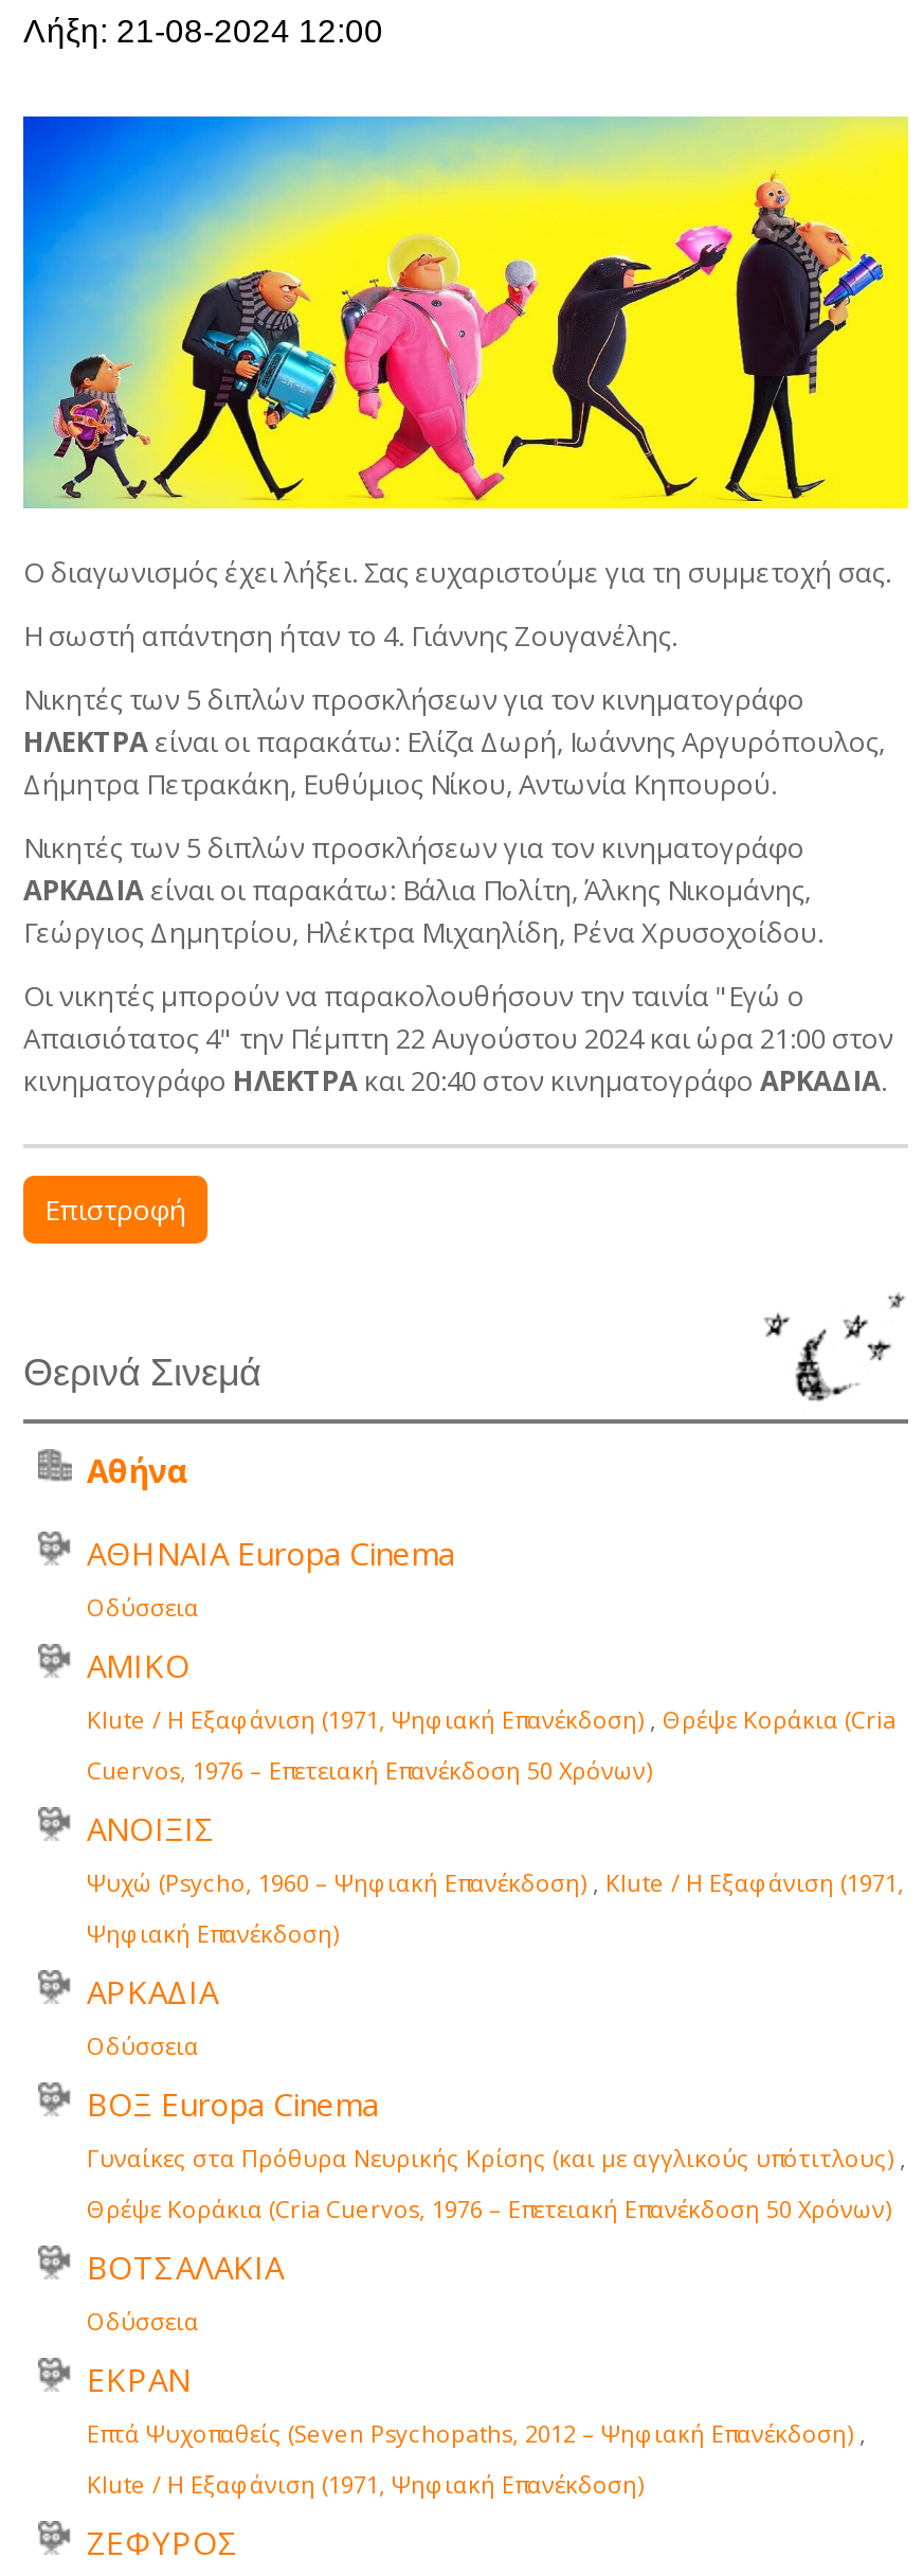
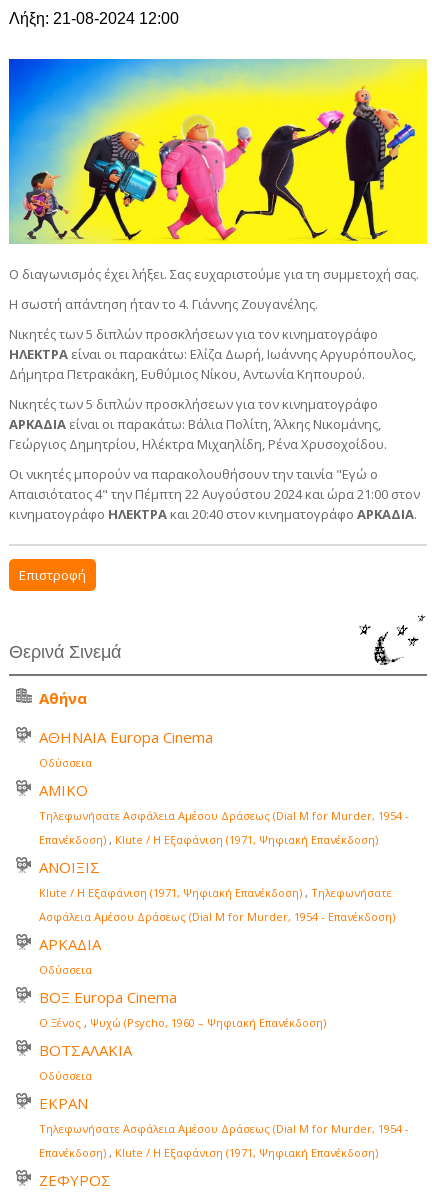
- Klute / Η Εξαφάνιση (1971, Ψηφιακή Επανέκδοση), Θρέψε Κοράκια (Cria
+ Τηλεφωνήσατε Ασφάλεια Αμέσου Δράσεως (Dial M for Murder, 1954 -

- Cuervos, 1976 – Επετειακή Επανέκδοση 50 Χρόνων)
+ Επανέκδοση), Klute / Η Εξαφάνιση (1971, Ψηφιακή Επανέκδοση)

- Ψυχώ (Psycho, 1960 – Ψηφιακή Επανέκδοση), Klute / Η Εξαφάνιση (1971,
+ Klute / Η Εξαφάνιση (1971, Ψηφιακή Επανέκδοση), Τηλεφωνήσατε

- Ψηφιακή Επανέκδοση)
+ Ασφάλεια Αμέσου Δράσεως (Dial M for Murder, 1954 - Επανέκδοση)

- Γυναίκες στα Πρόθυρα Νευρικής Κρίσης (και με αγγλικούς υπότιτλους),
- Θρέψε Κοράκια (Cria Cuervos, 1976 – Επετειακή Επανέκδοση 50 Χρόνων)
+ Ο Ξένος, Ψυχώ (Psycho, 1960 – Ψηφιακή Επανέκδοση)

- Επτά Ψυχοπαθείς (Seven Psychopaths, 2012 – Ψηφιακή Επανέκδοση),
+ Τηλεφωνήσατε Ασφάλεια Αμέσου Δράσεως (Dial M for Murder, 1954 -

- Klute / Η Εξαφάνιση (1971, Ψηφιακή Επανέκδοση)
+ Επανέκδοση), Klute / Η Εξαφάνιση (1971, Ψηφιακή Επανέκδοση)
